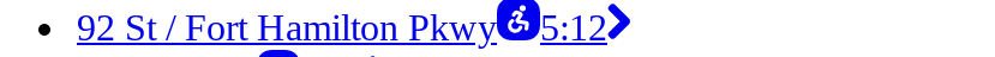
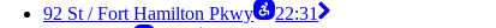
- 92 St / Fort Hamilton Pkwy 5:12
+ 92 St / Fort Hamilton Pkwy 22:31
